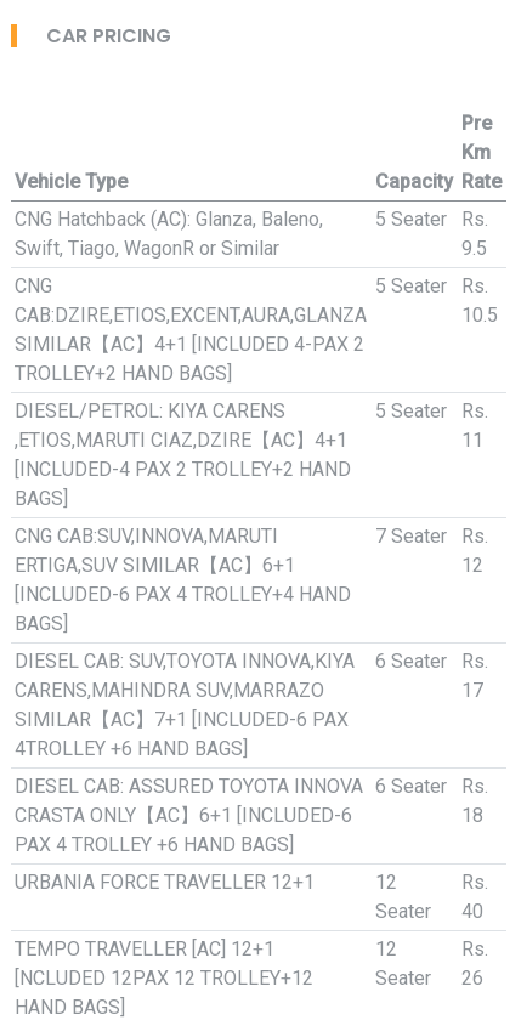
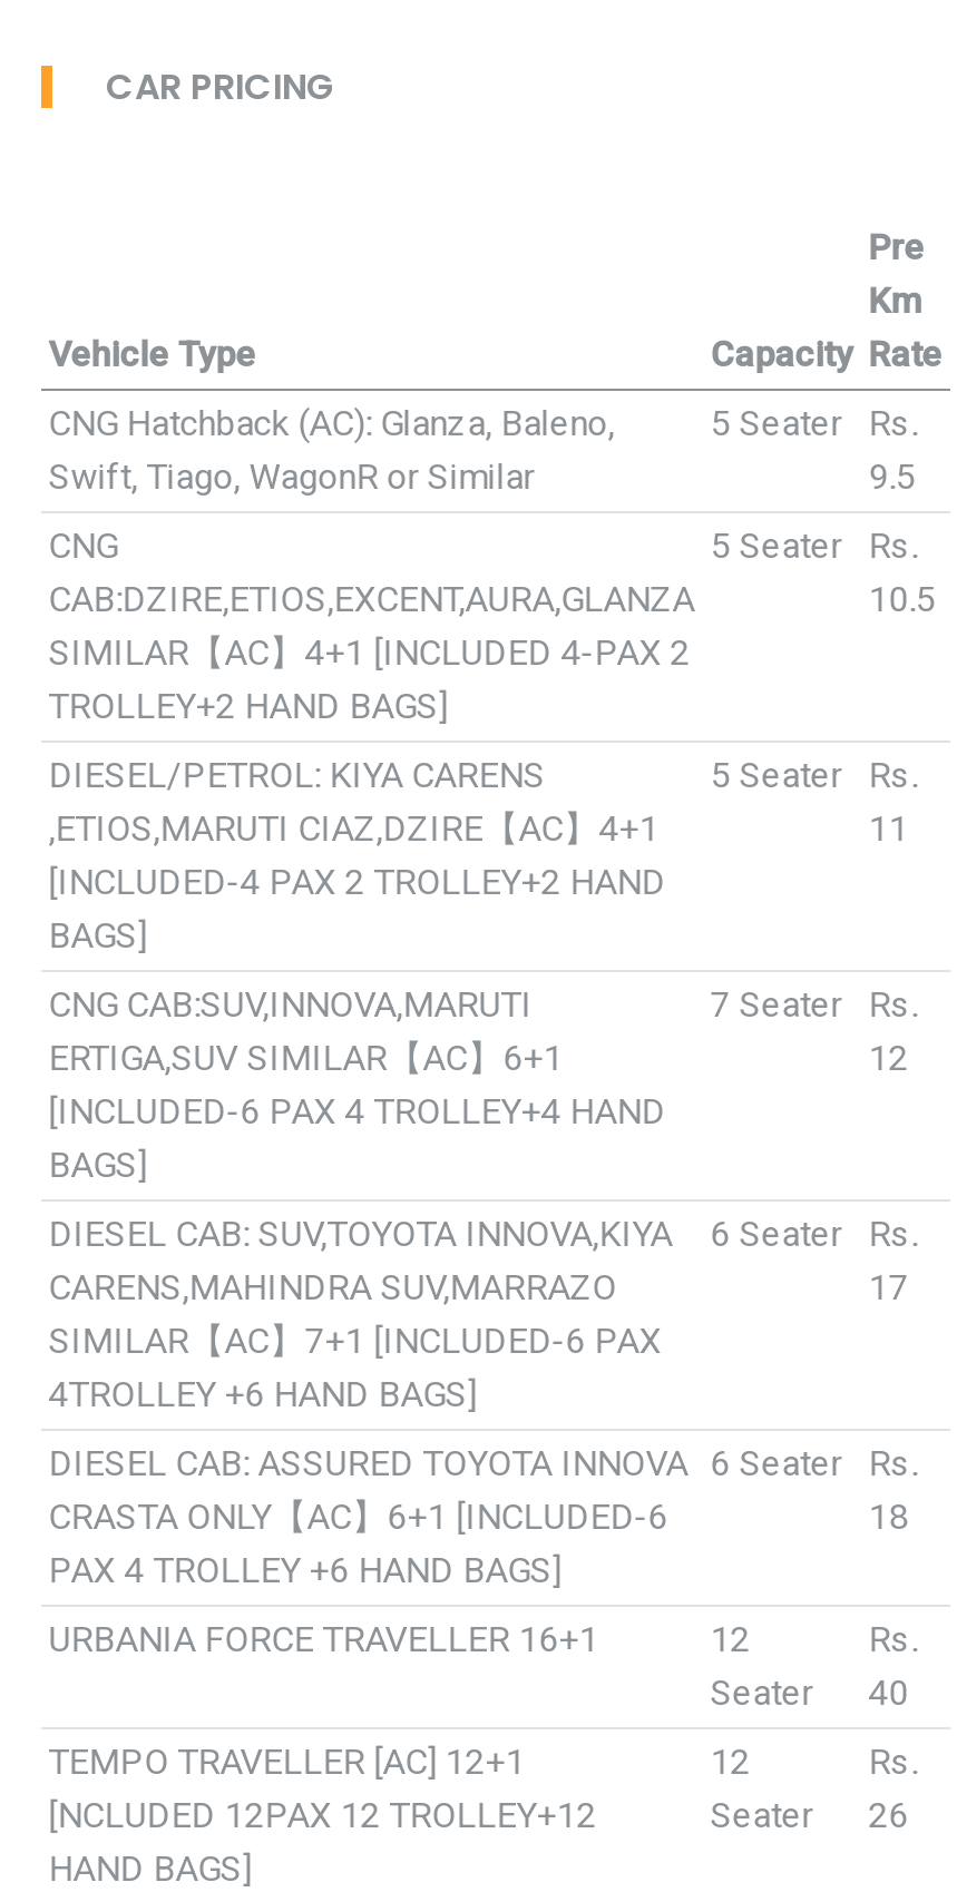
- URBANIA FORCE TRAVELLER 12+1
+ URBANIA FORCE TRAVELLER 16+1
